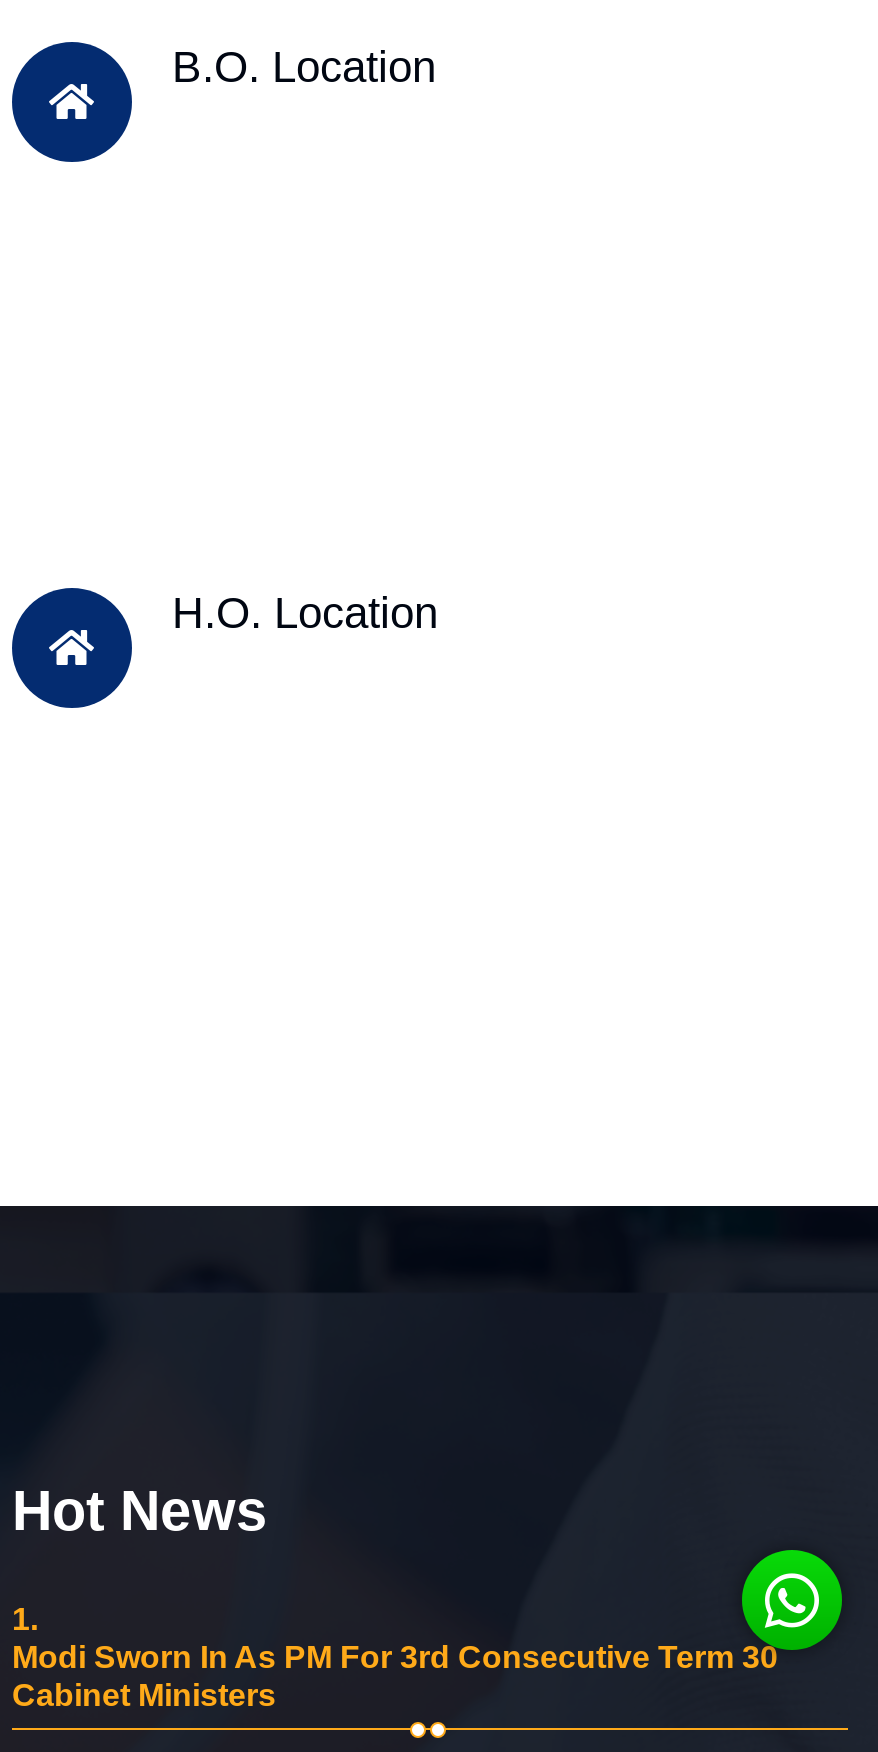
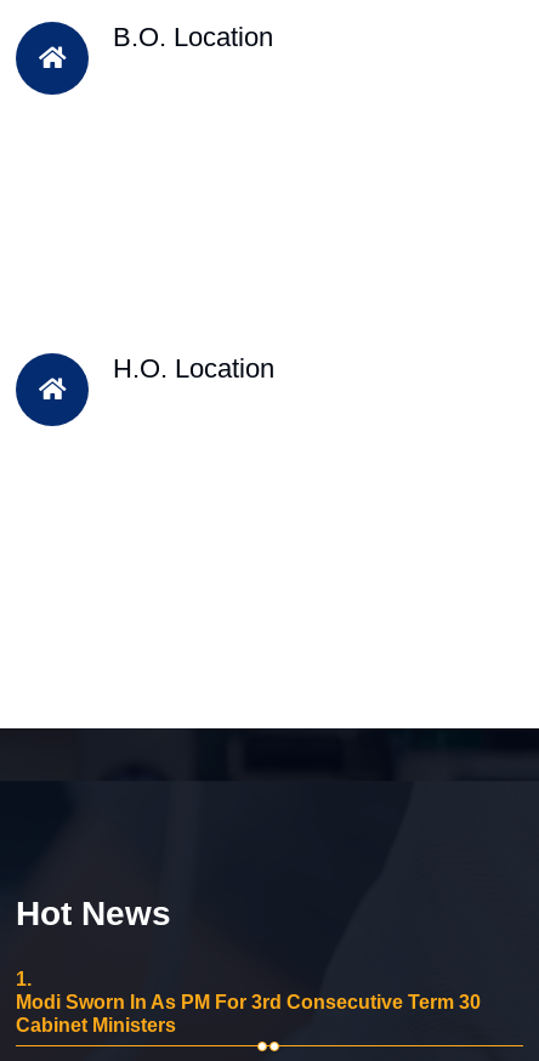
- [image]
